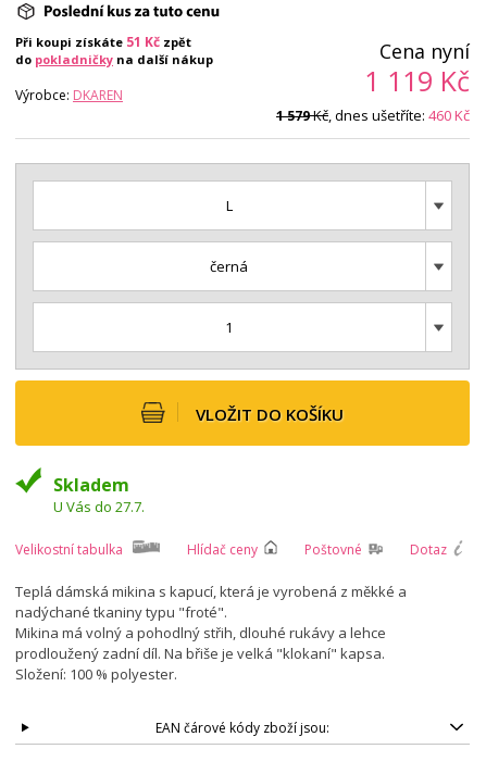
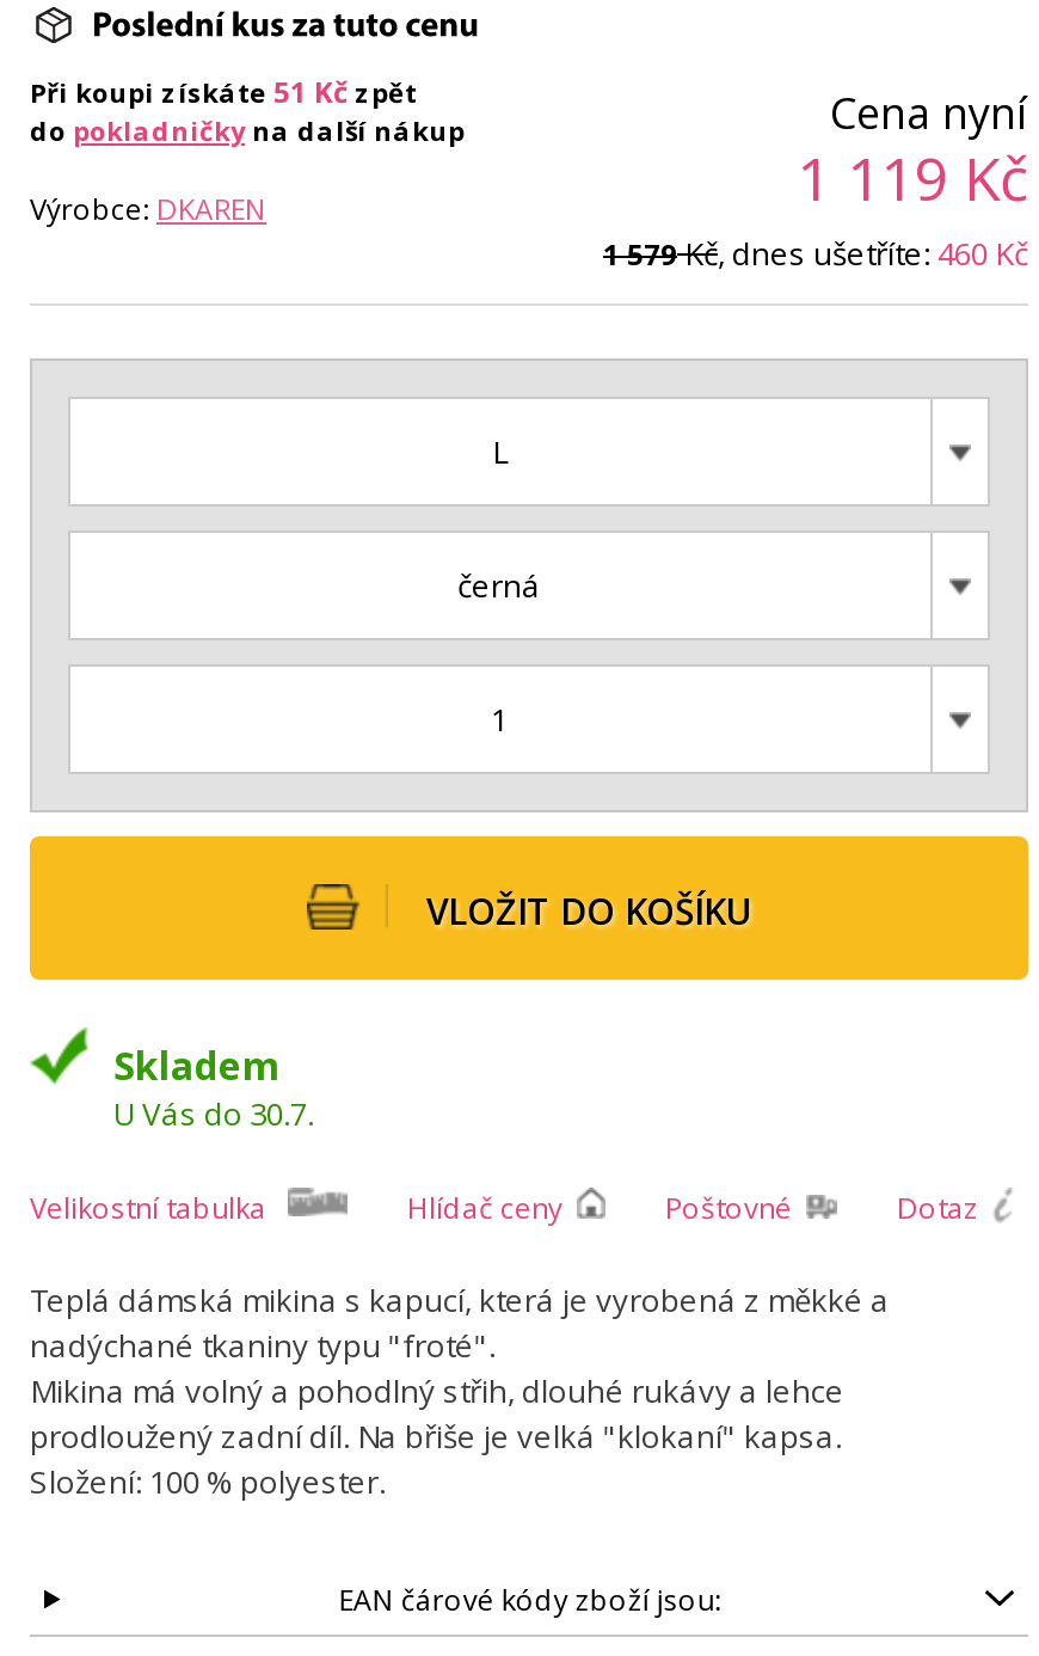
- U Vás do 27.7.
+ U Vás do 30.7.
